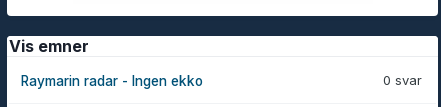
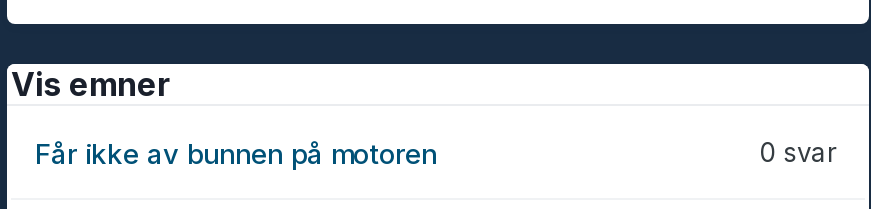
- Raymarin radar - Ingen ekko
+ Får ikke av bunnen på motoren
